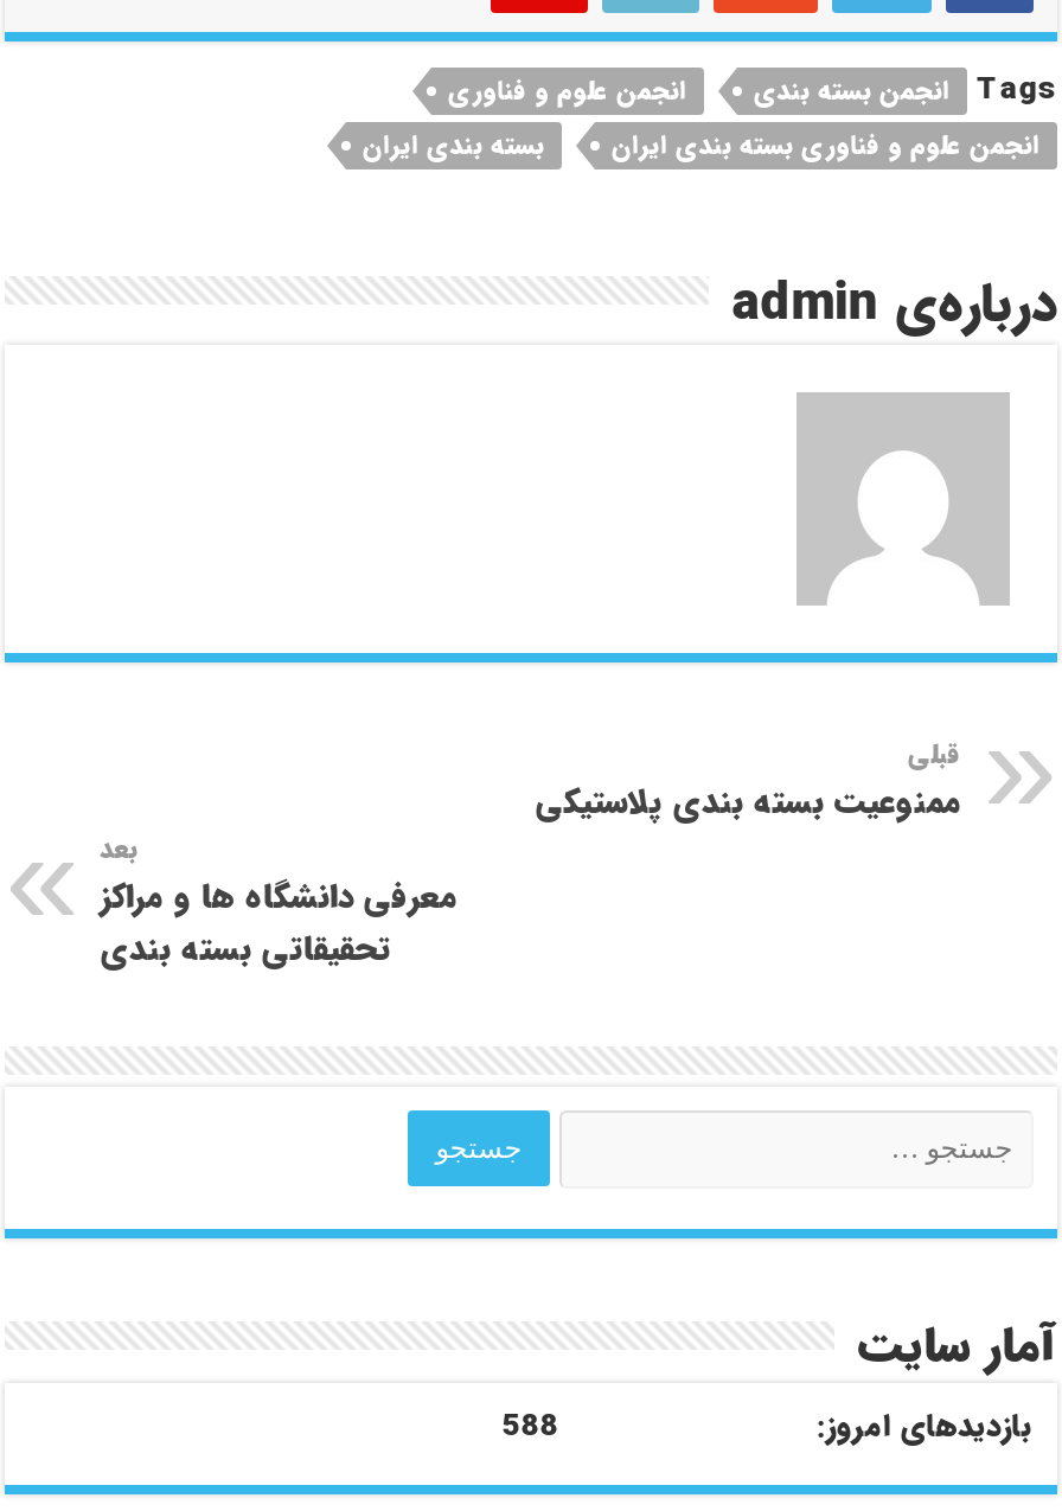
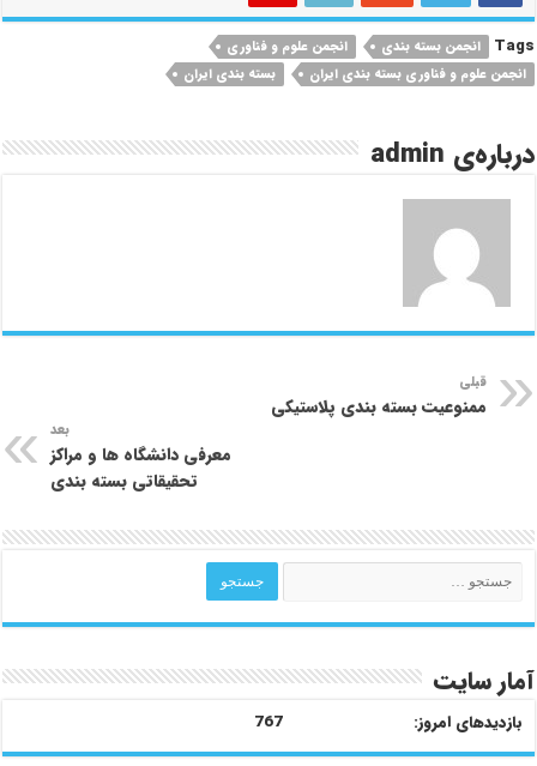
- 588
+ 767
